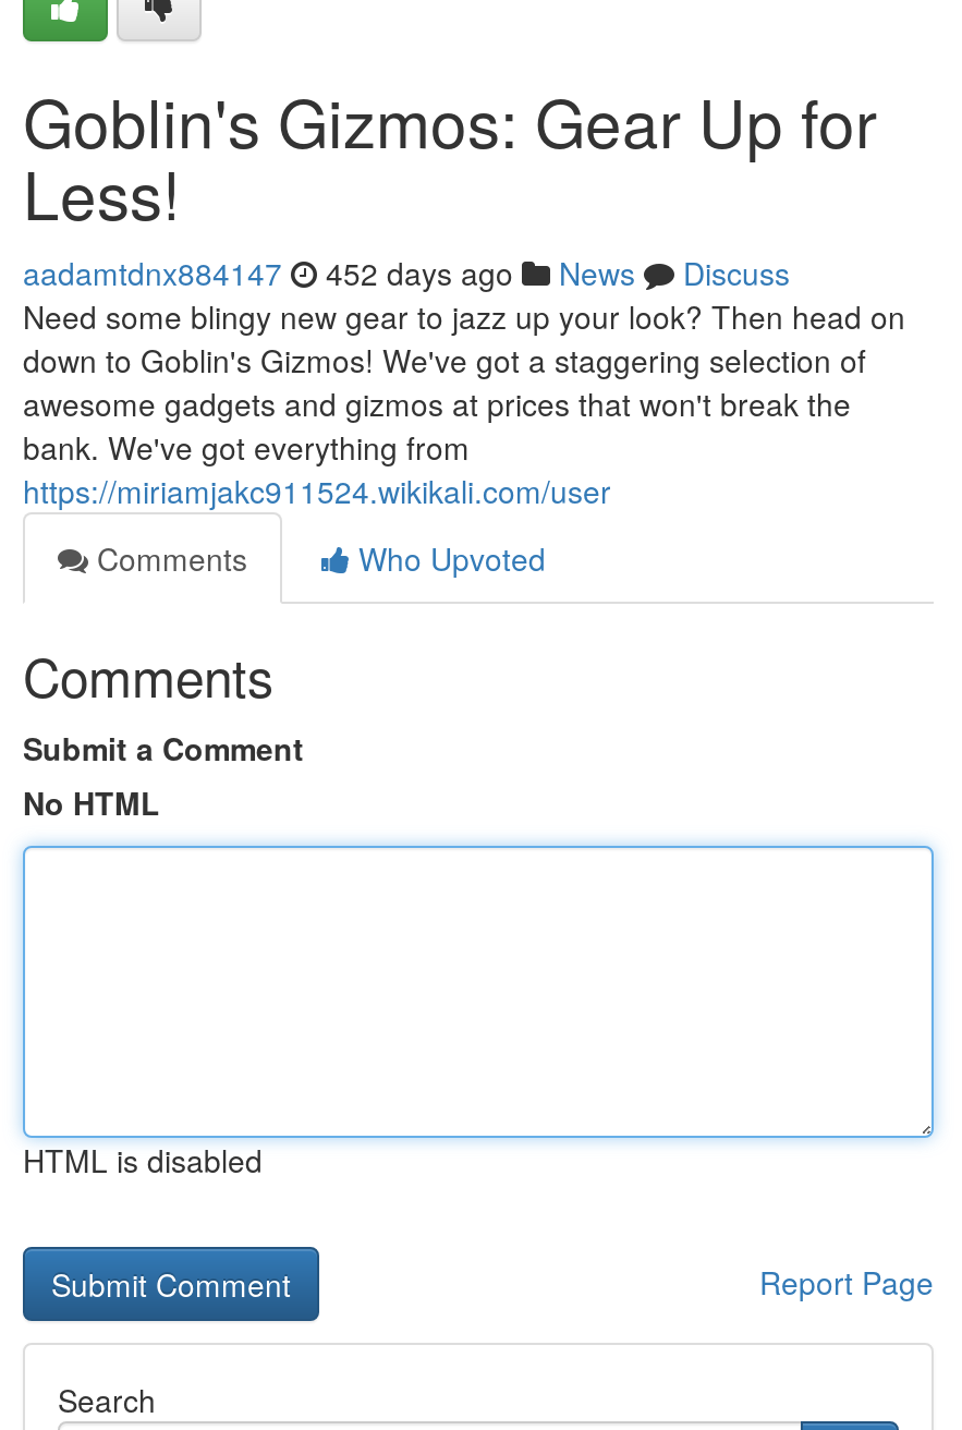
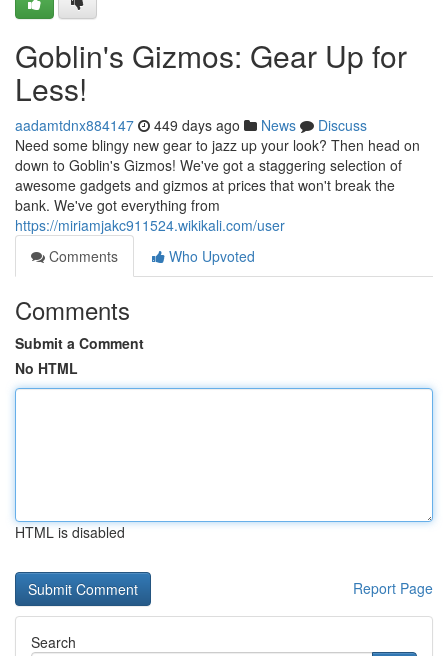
- aadamtdnx884147 452 days ago News Discuss
+ aadamtdnx884147 449 days ago News Discuss
